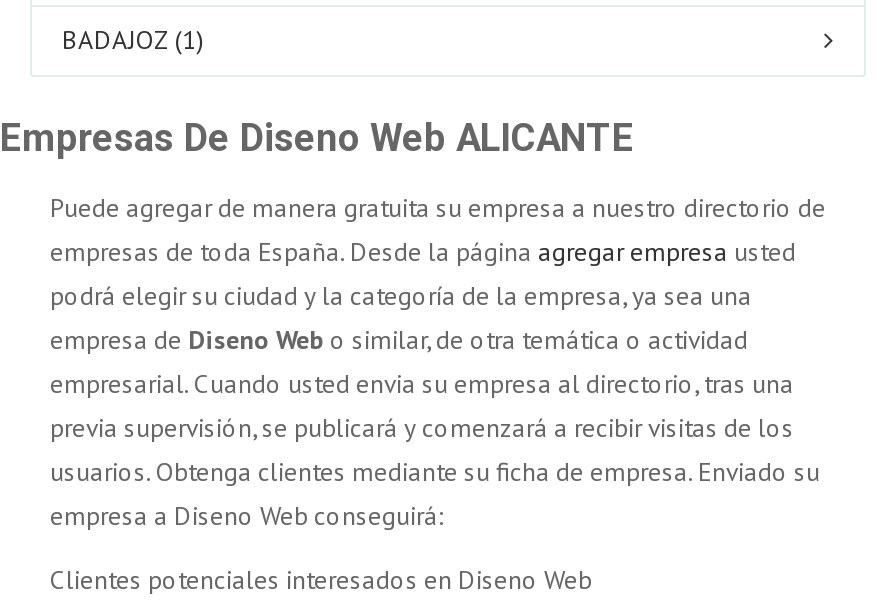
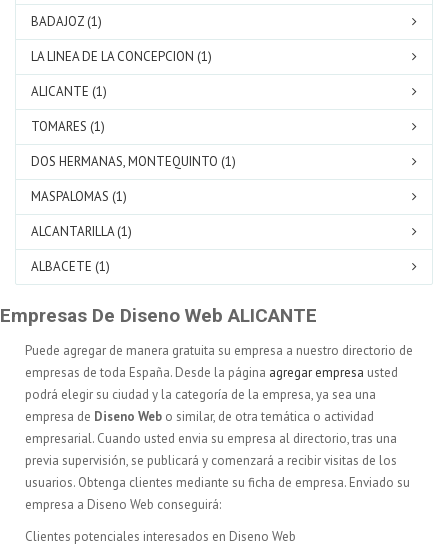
+ LA LINEA DE LA CONCEPCION (1)
+ ALICANTE (1)
+ TOMARES (1)
+ DOS HERMANAS, MONTEQUINTO (1)
+ MASPALOMAS (1)
+ ALCANTARILLA (1)
+ ALBACETE (1)
